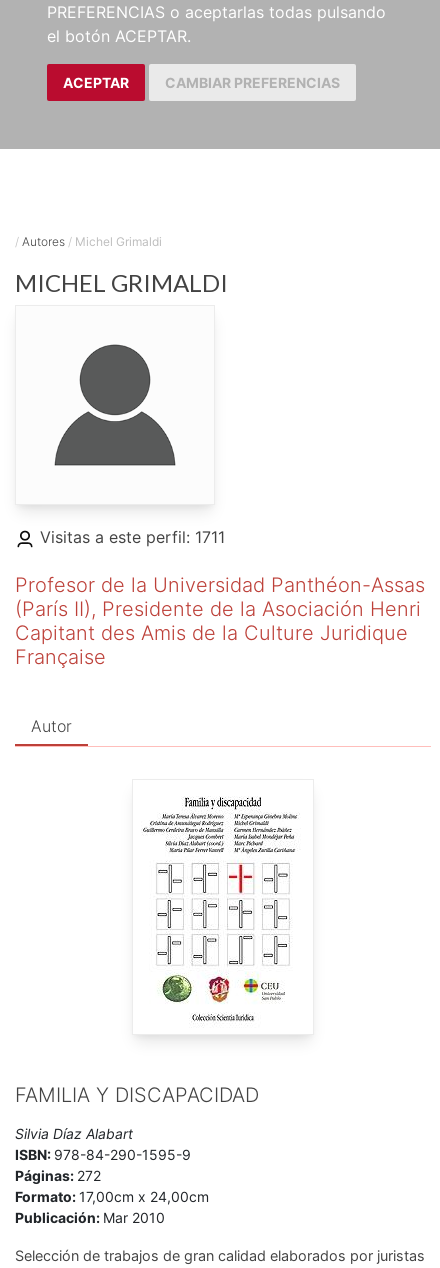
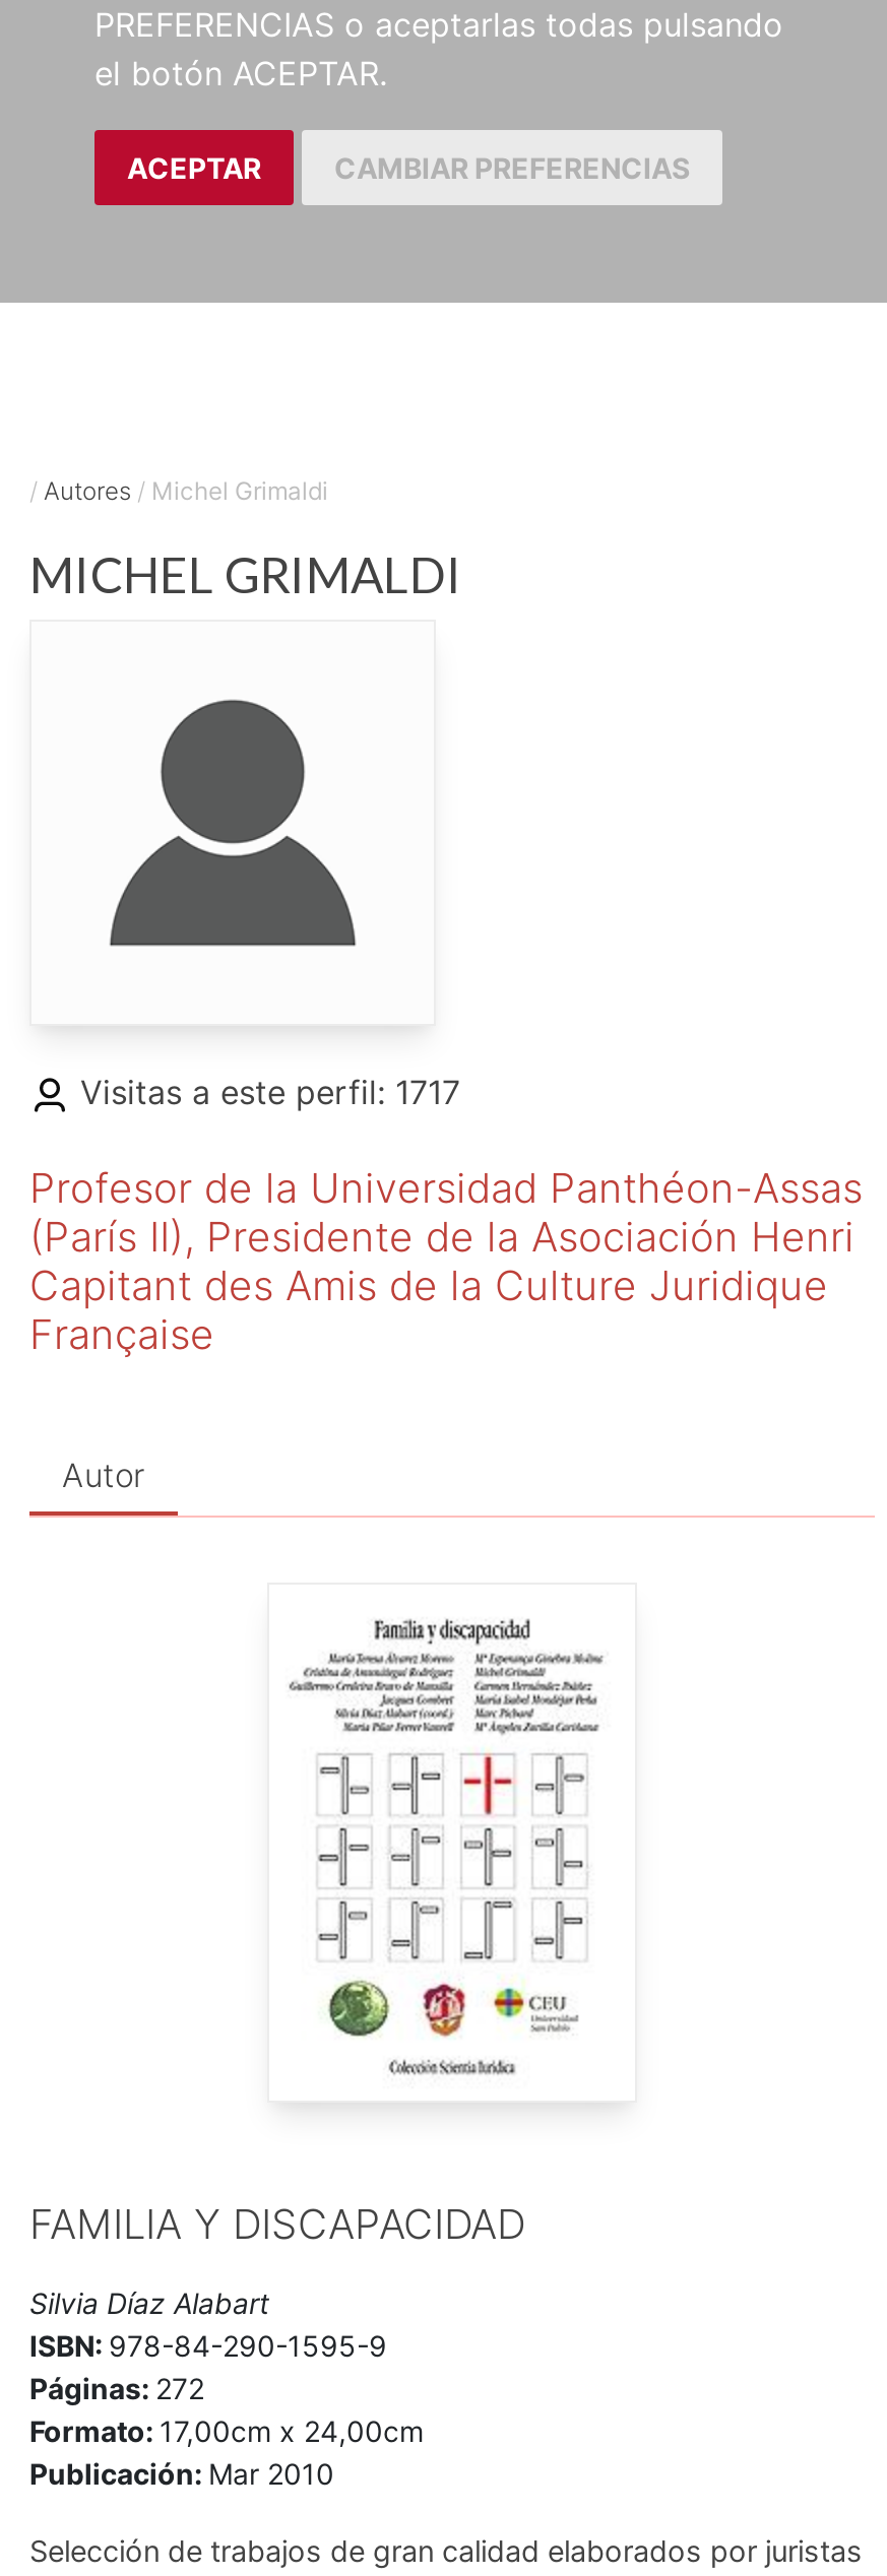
- Visitas a este perfil: 1711
+ Visitas a este perfil: 1717
